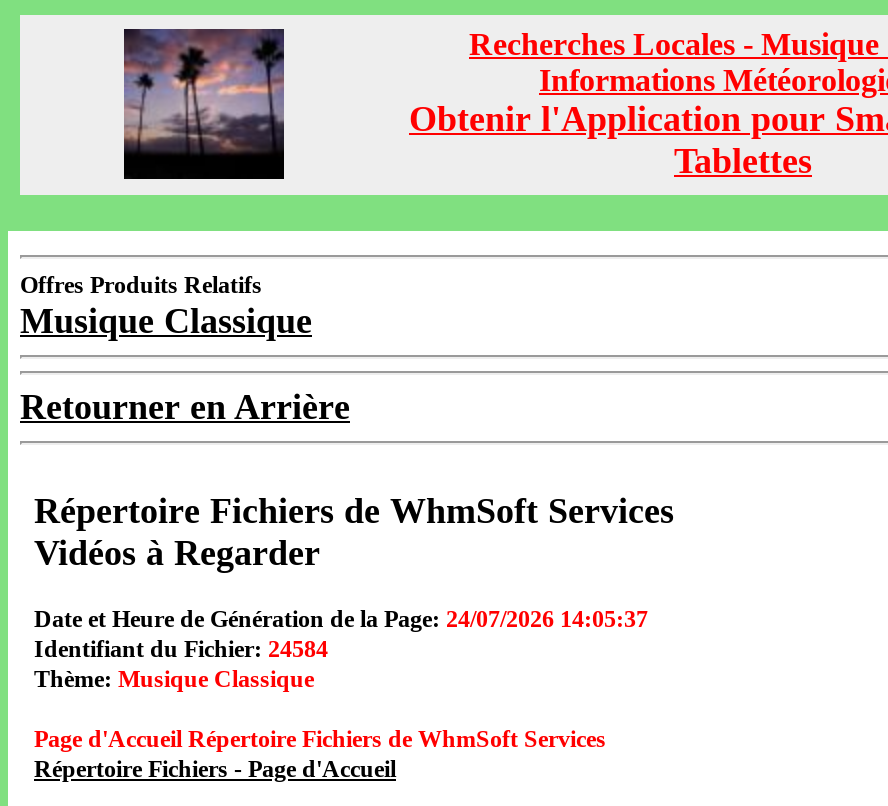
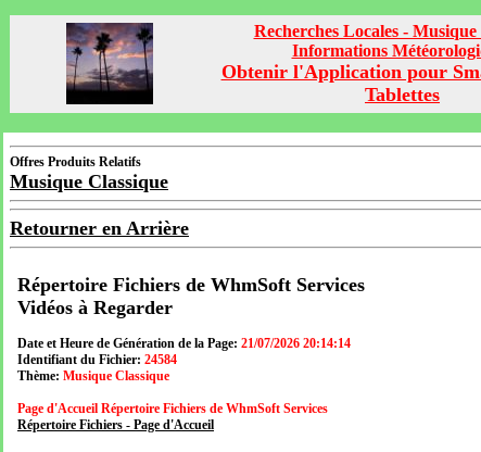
- Date et Heure de Génération de la Page: 24/07/2026 14:05:37
+ Date et Heure de Génération de la Page: 21/07/2026 20:14:14
